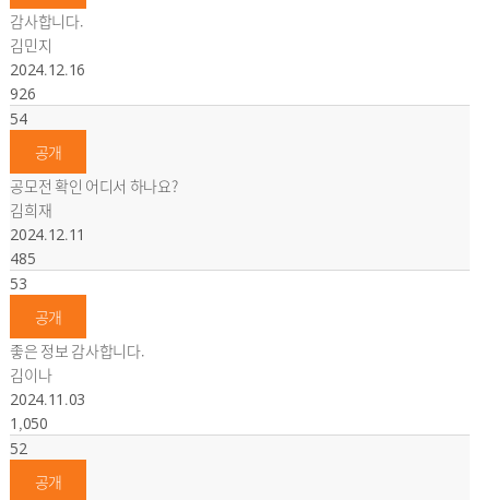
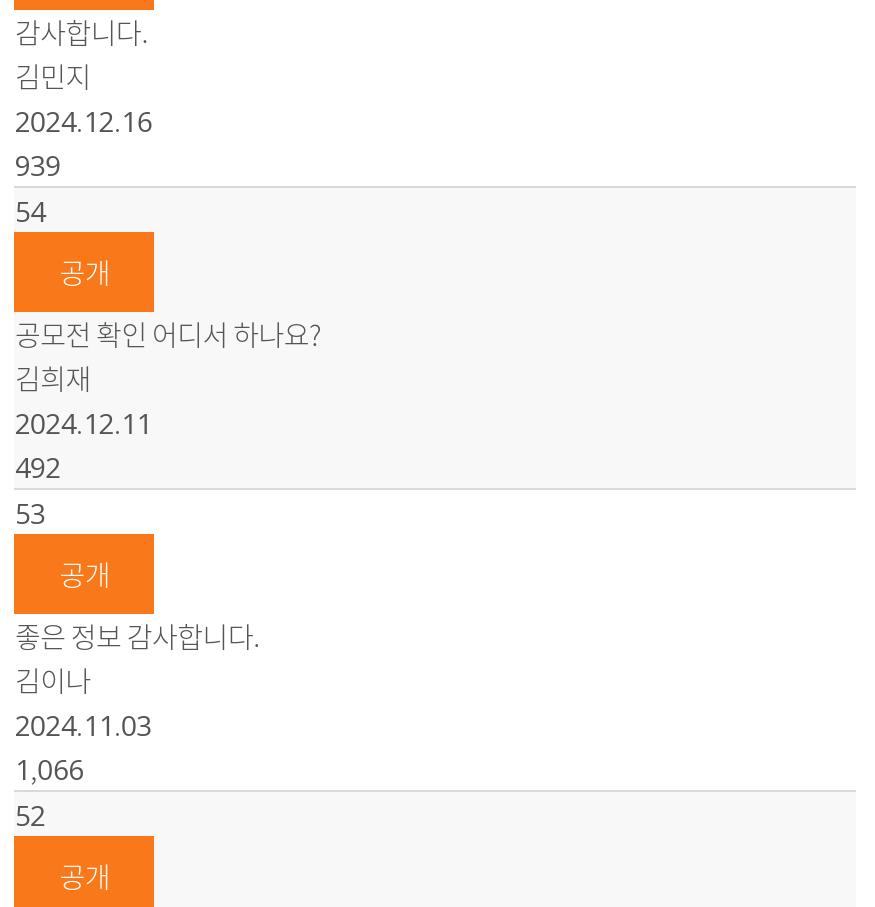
- 926
+ 939

- 485
+ 492

- 1,050
+ 1,066
